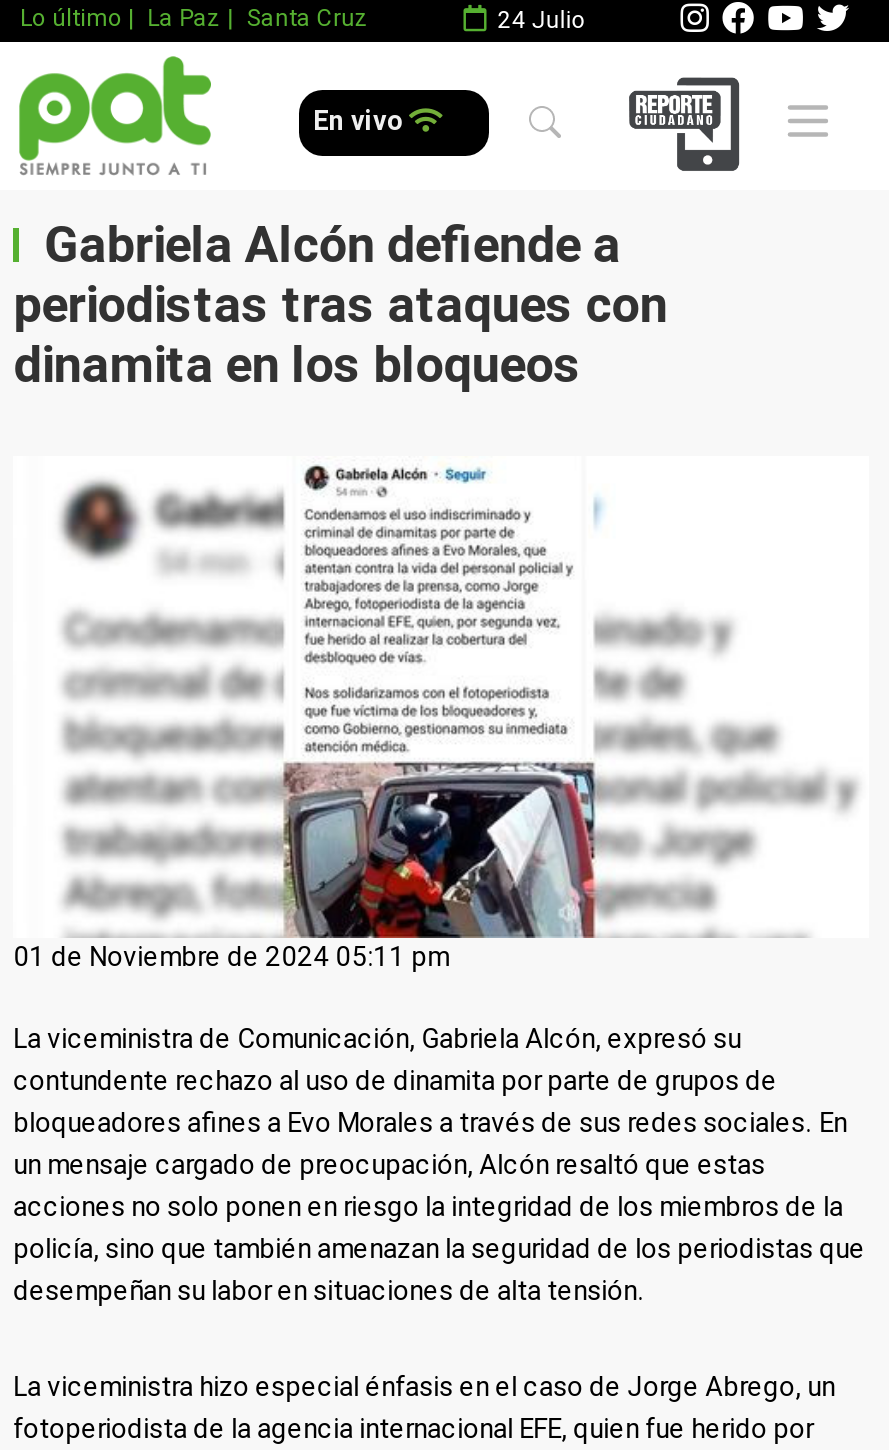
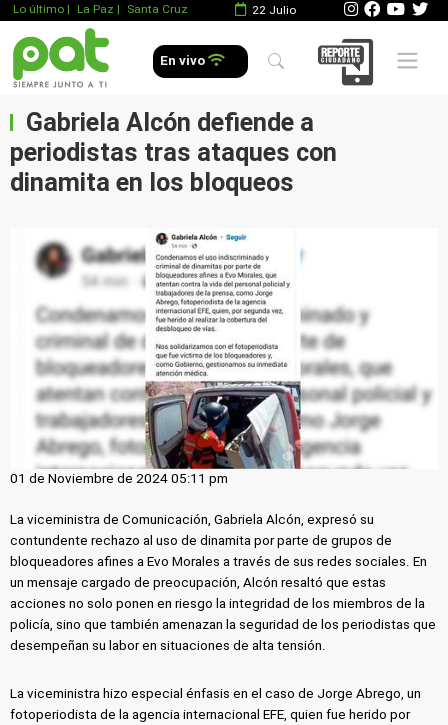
- 24 Julio
+ 22 Julio
